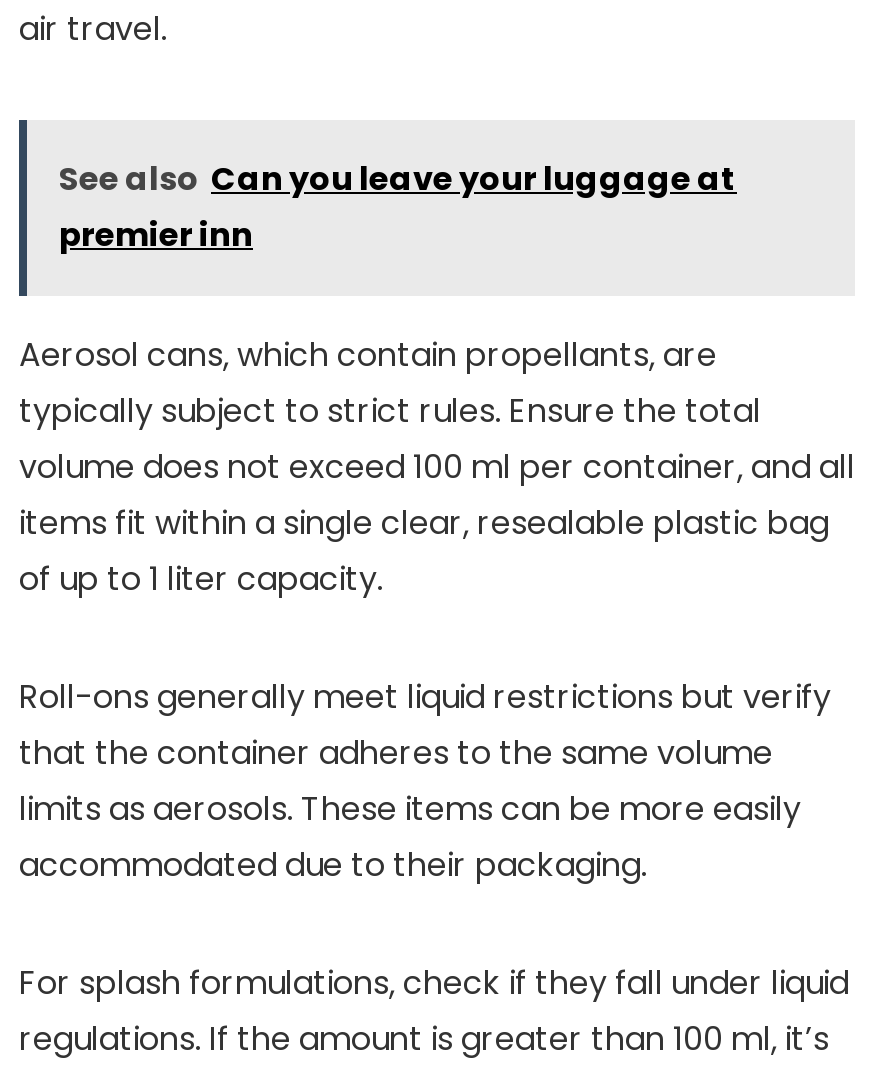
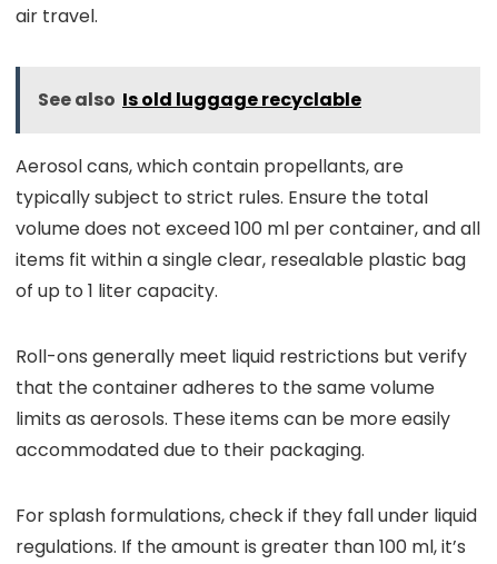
- See also Can you leave your luggage at
- premier inn
+ See also Is old luggage recyclable
